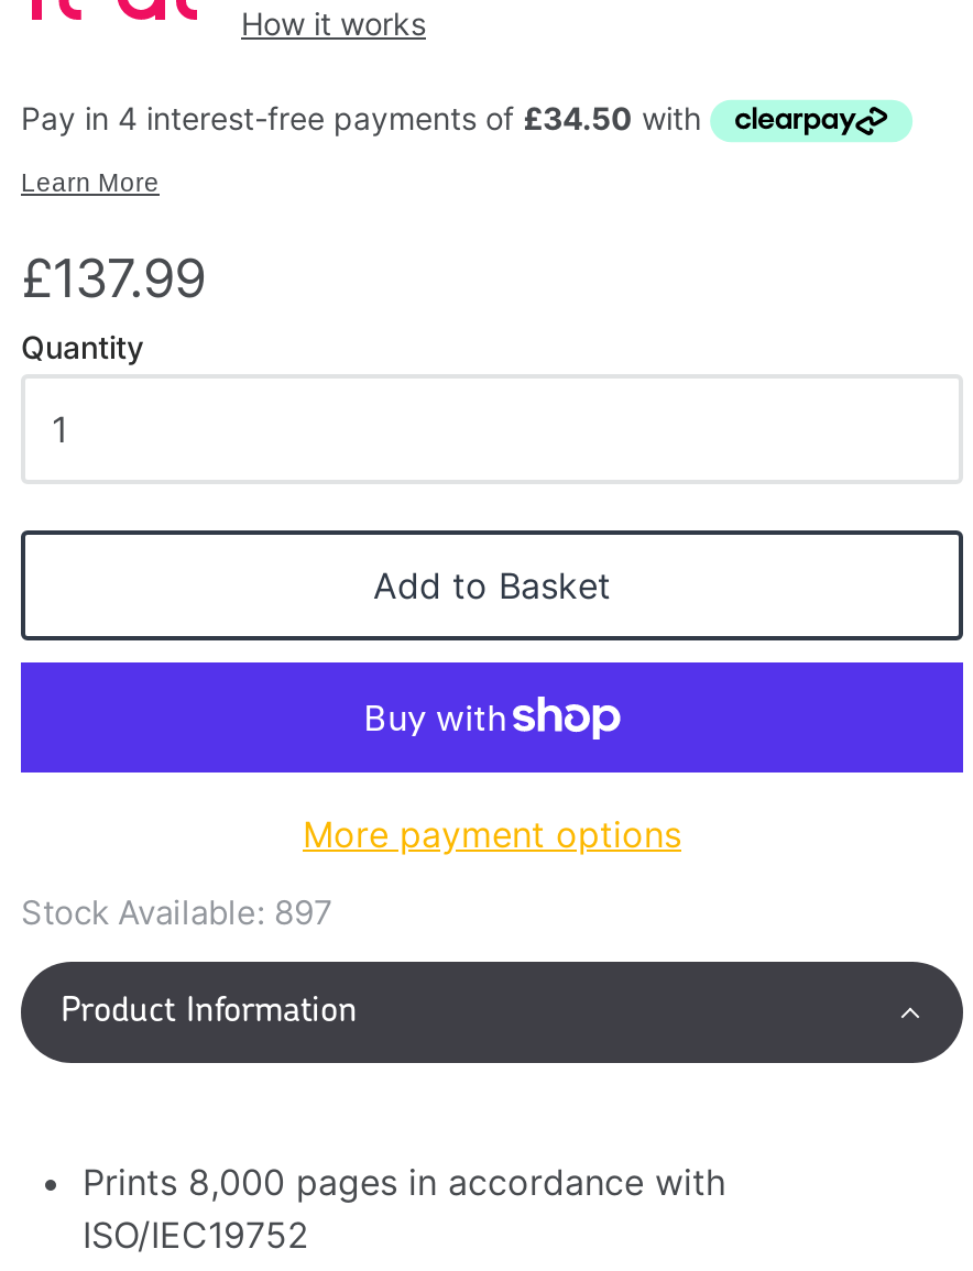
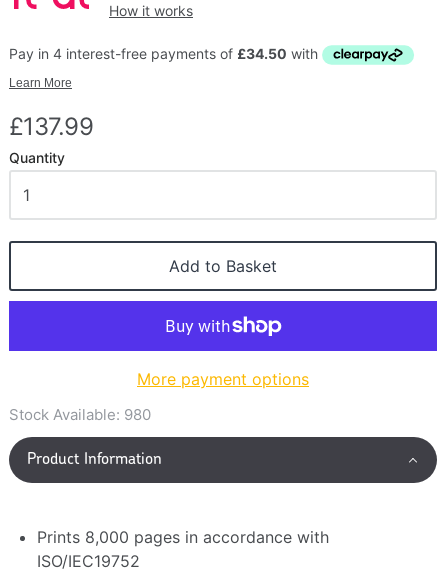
- Stock Available: 897
+ Stock Available: 980
